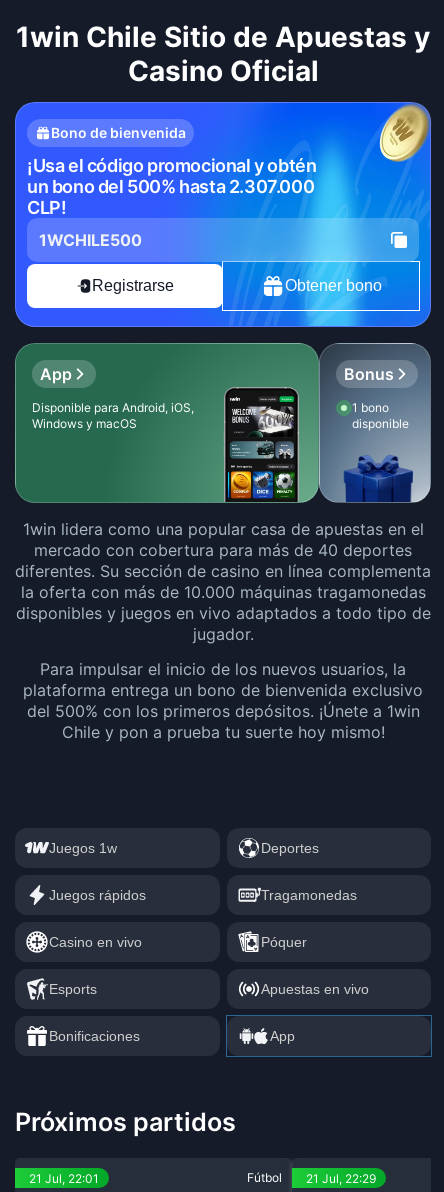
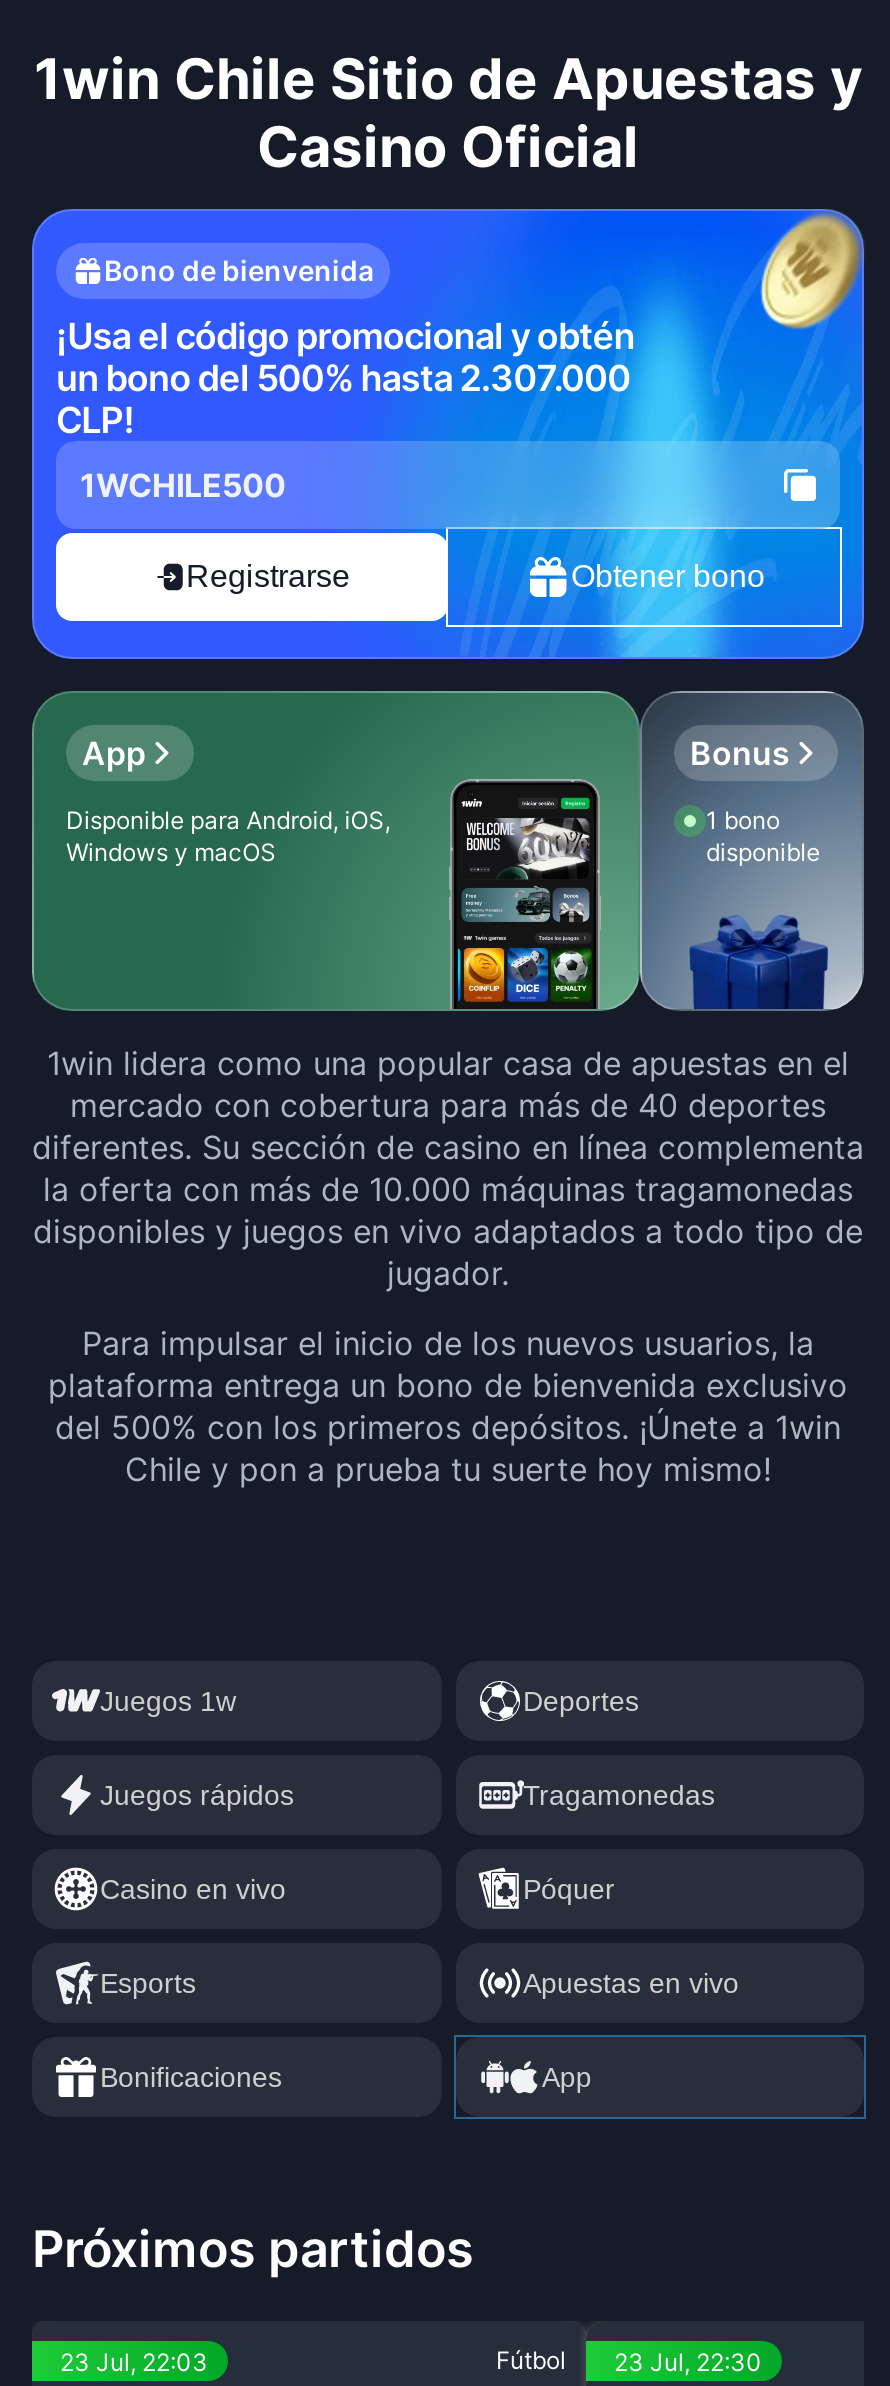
- 21 Jul, 22:01
+ 23 Jul, 22:03

- Fútbol 21 Jul, 22:29
+ Fútbol 23 Jul, 22:30
